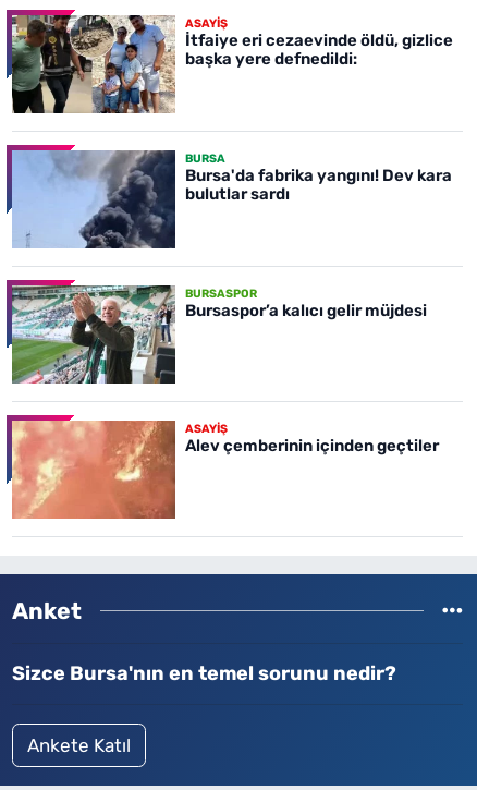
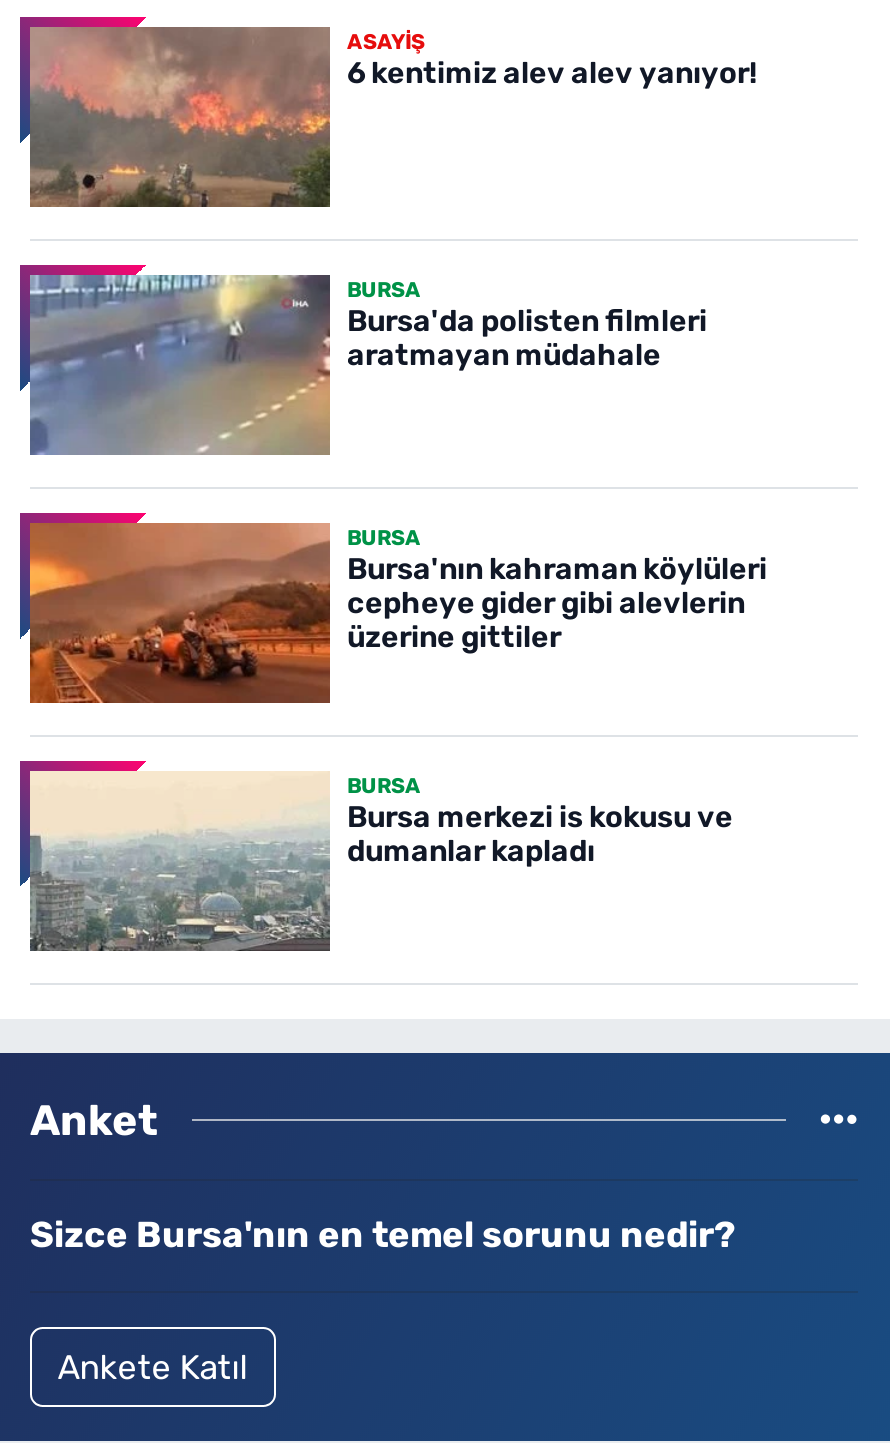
- [image]
- İtfaiye eri cezaevinde öldü, gizlice
- başka yere defnedildi:
+ [image]
+ 6 kentimiz alev alev yanıyor!

- [image]
- Bursa'da fabrika yangını! Dev kara
- bulutlar sardı
+ [image]
+ Bursa'da polisten filmleri
+ aratmayan müdahale

- [image]
- BURSASPOR
- Bursaspor’a kalıcı gelir müjdesi
+ [image]
+ BURSA
+ Bursa'nın kahraman köylüleri
+ cepheye gider gibi alevlerin
+ üzerine gittiler

- [image]
- ASAYİŞ
- Alev çemberinin içinden geçtiler
+ [image]
+ BURSA
+ Bursa merkezi is kokusu ve
+ dumanlar kapladı
